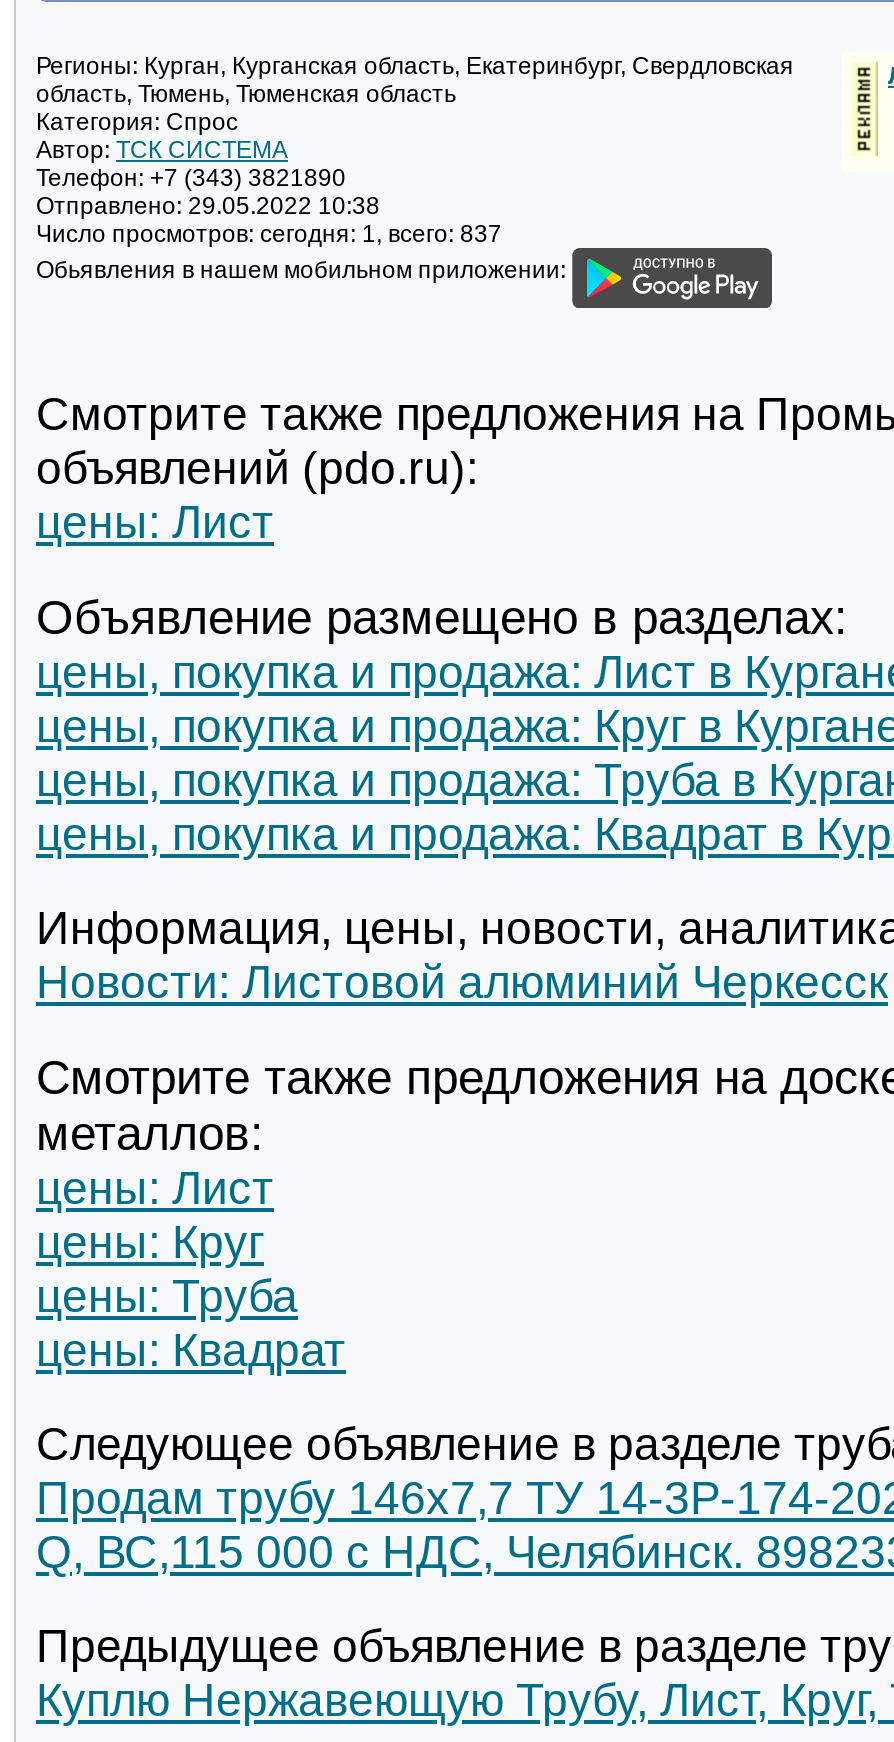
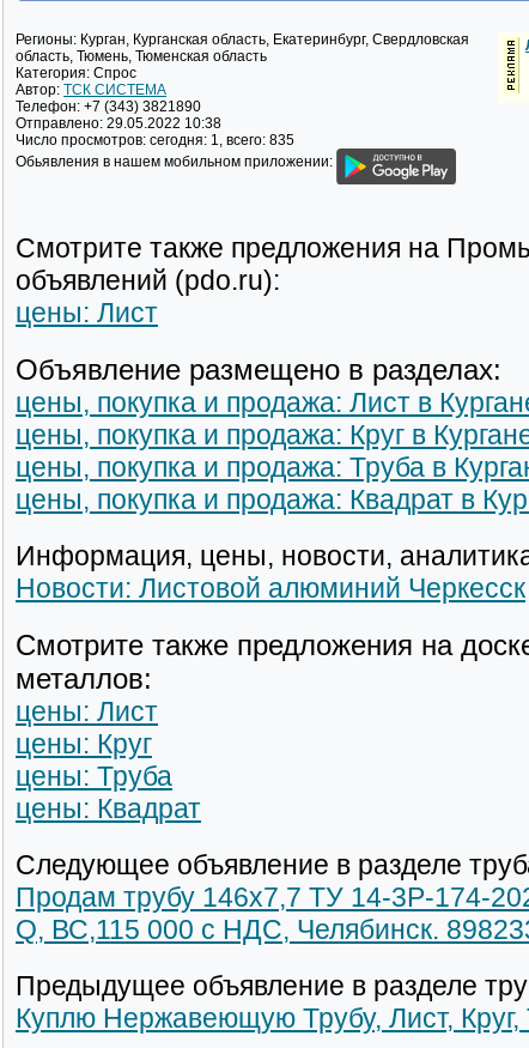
- Число просмотров: сегодня: 1, всего: 837
+ Число просмотров: сегодня: 1, всего: 835
